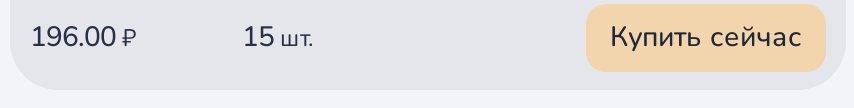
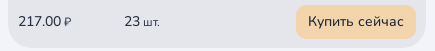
- 196.00 ₽
+ 217.00 ₽

- 15 шт.
+ 23 шт.
